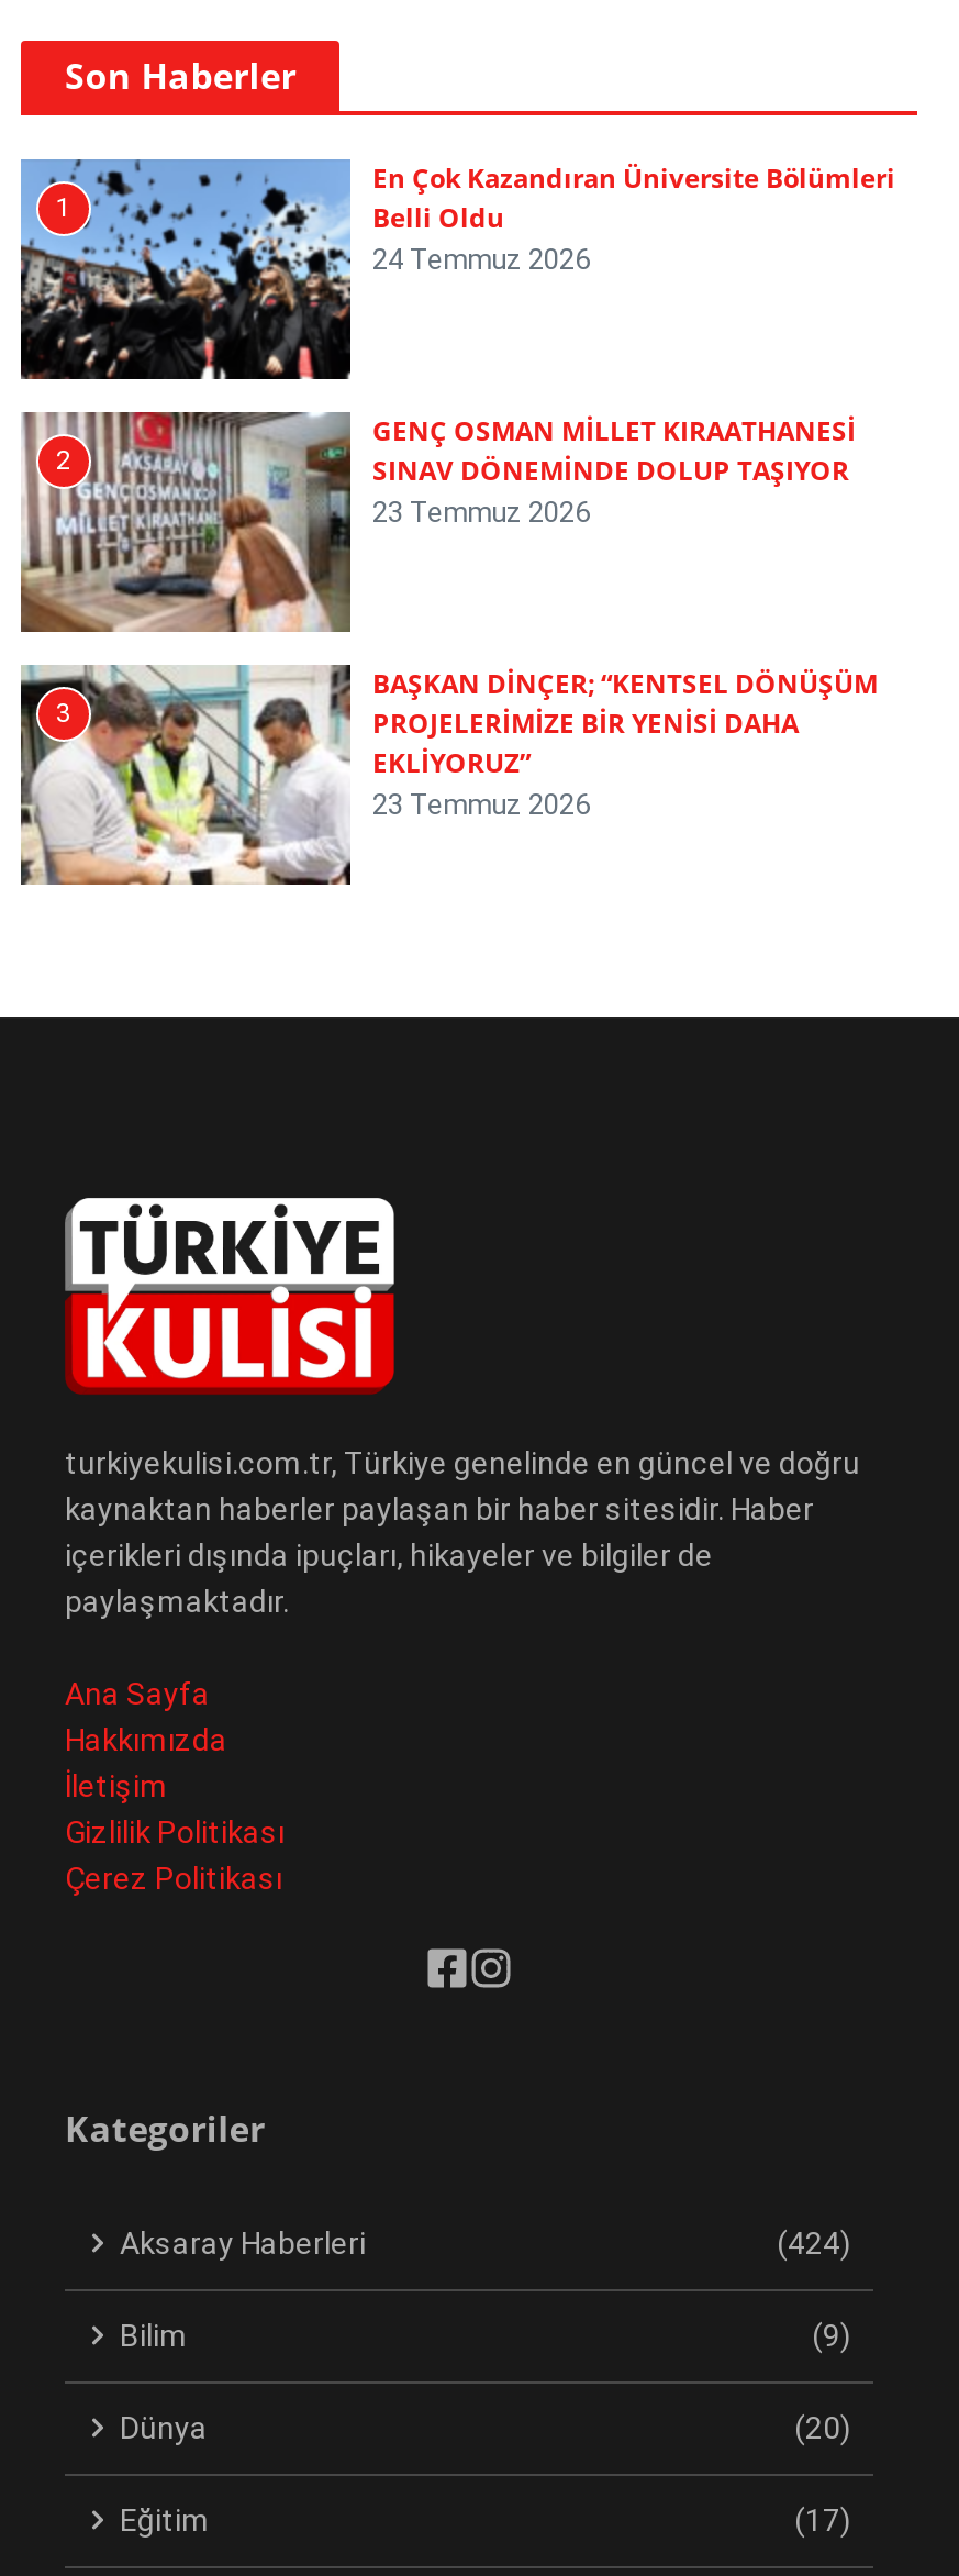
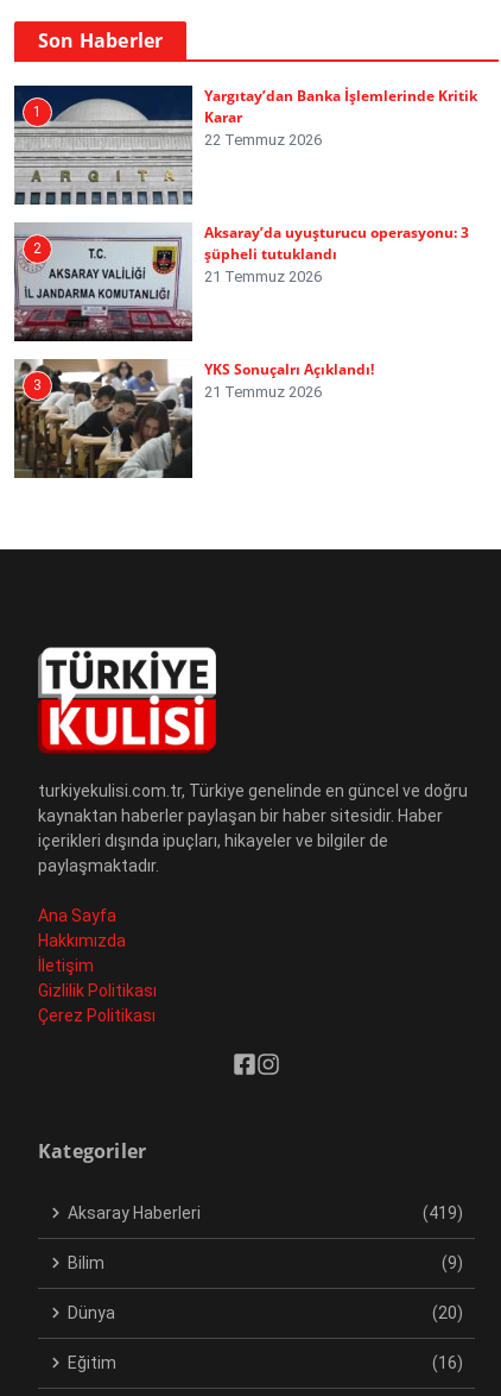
- [image]
- En Çok Kazandıran Üniversite Bölümleri
- Belli Oldu
- 24 Temmuz 2026
+ [image]
+ Yargıtay’dan Banka İşlemlerinde Kritik
+ Karar
+ 22 Temmuz 2026

- [image]
- GENÇ OSMAN MİLLET KIRAATHANESİ
- SINAV DÖNEMİNDE DOLUP TAŞIYOR
- 23 Temmuz 2026
+ [image]
+ Aksaray’da uyuşturucu operasyonu: 3
+ şüpheli tutuklandı
+ 21 Temmuz 2026

- [image]
- BAŞKAN DİNÇER; “KENTSEL DÖNÜŞÜM
- PROJELERİMİZE BİR YENİSİ DAHA
- EKLİYORUZ”
- 23 Temmuz 2026
+ [image]
+ YKS Sonuçalrı Açıklandı!
+ 21 Temmuz 2026

- (424)
+ (419)

- (17)
+ (16)
